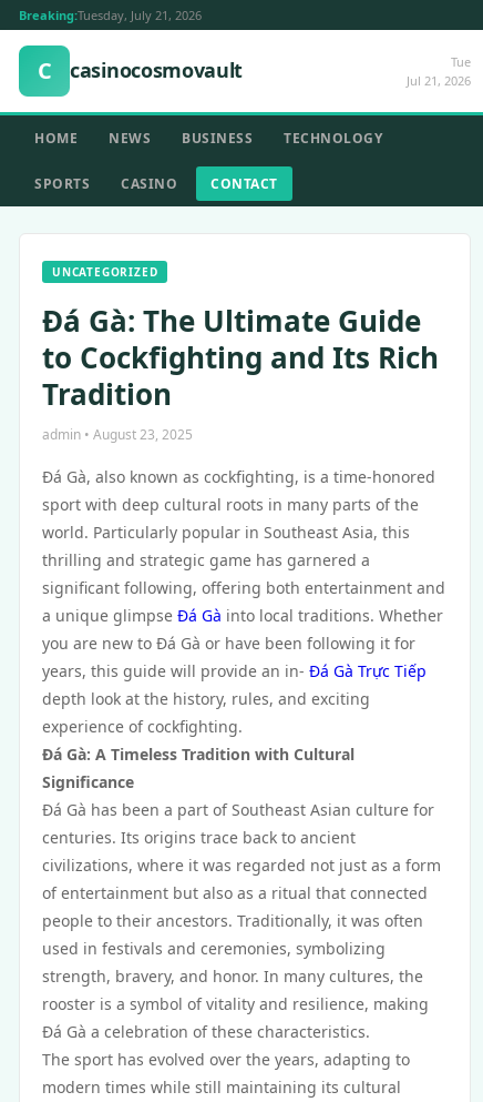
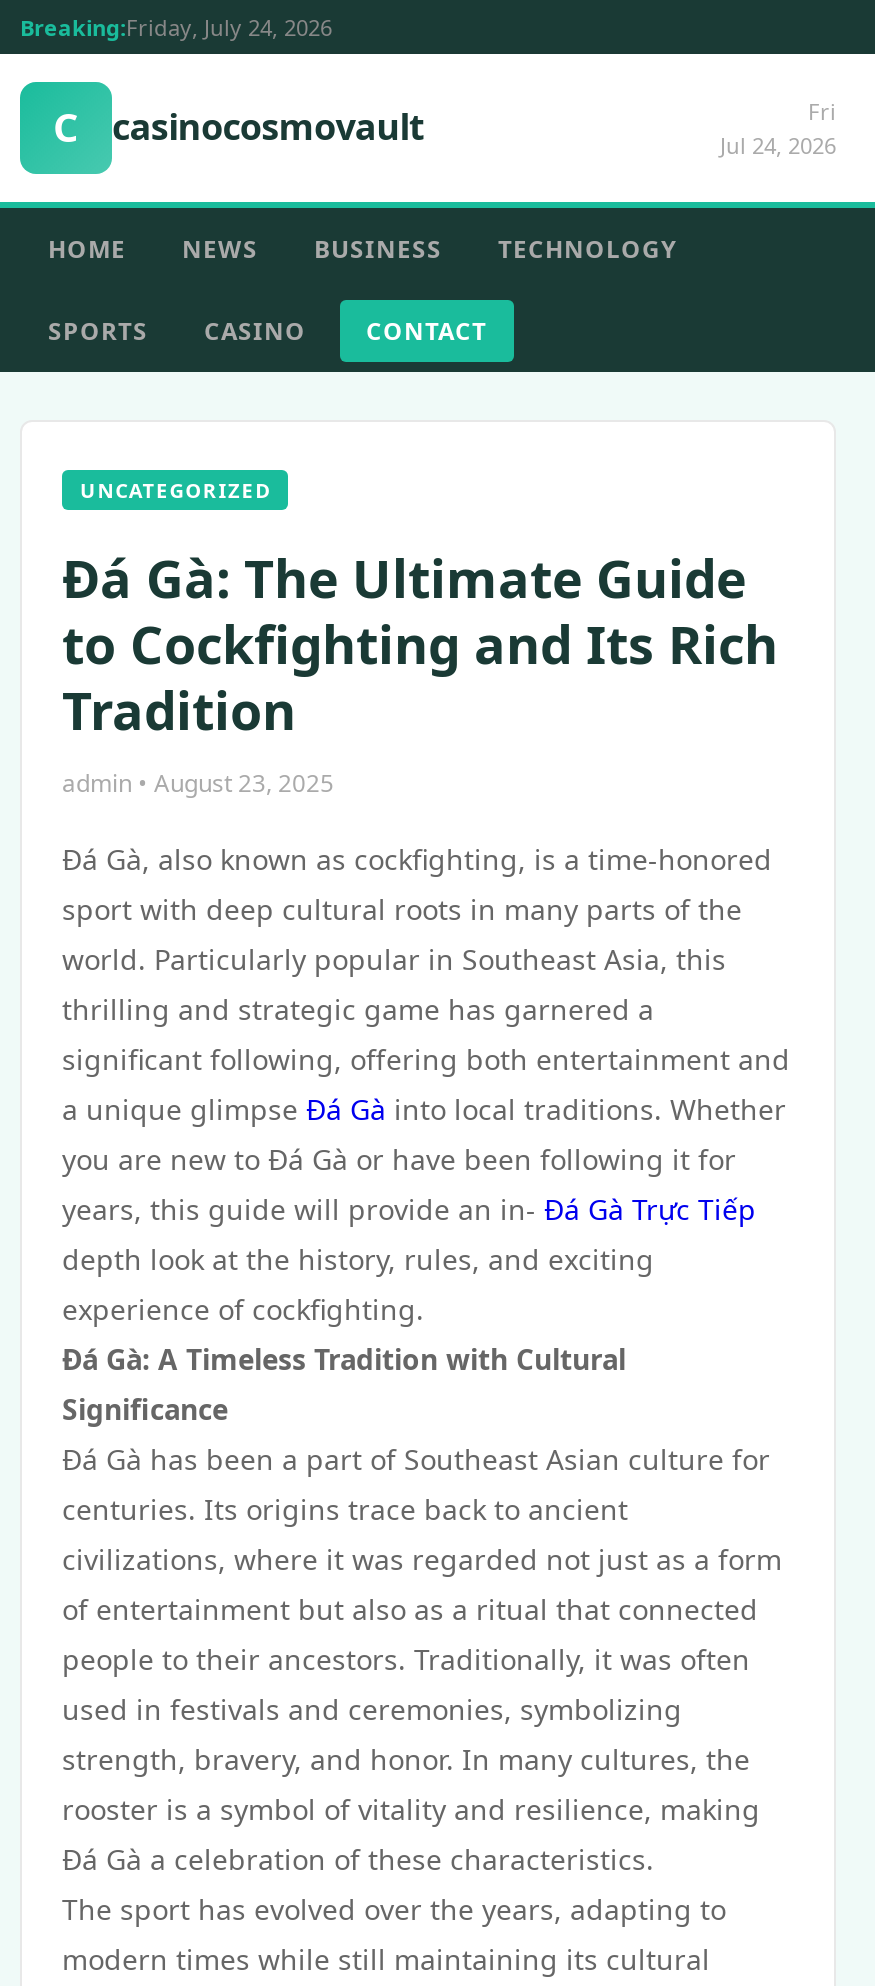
- Breaking:Tuesday, July 21, 2026
+ Breaking:Friday, July 24, 2026

- Tue
- Jul 21, 2026
+ Fri
+ Jul 24, 2026
